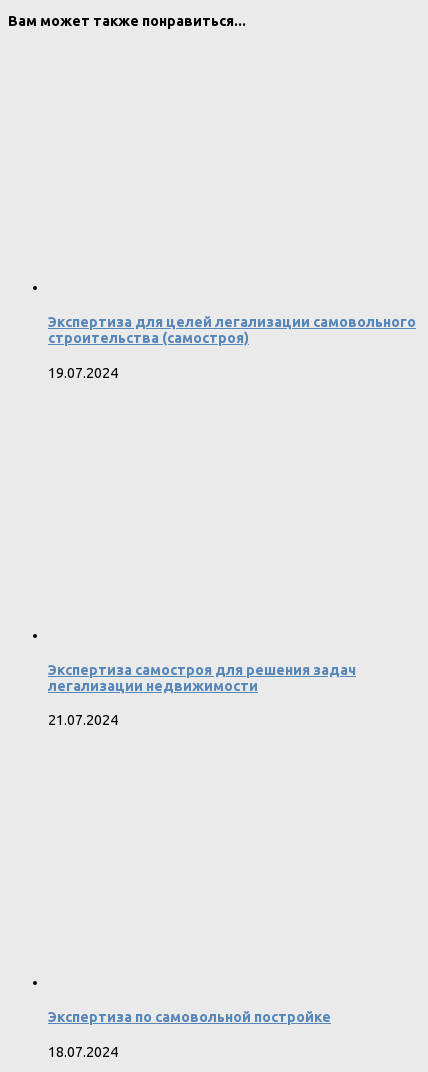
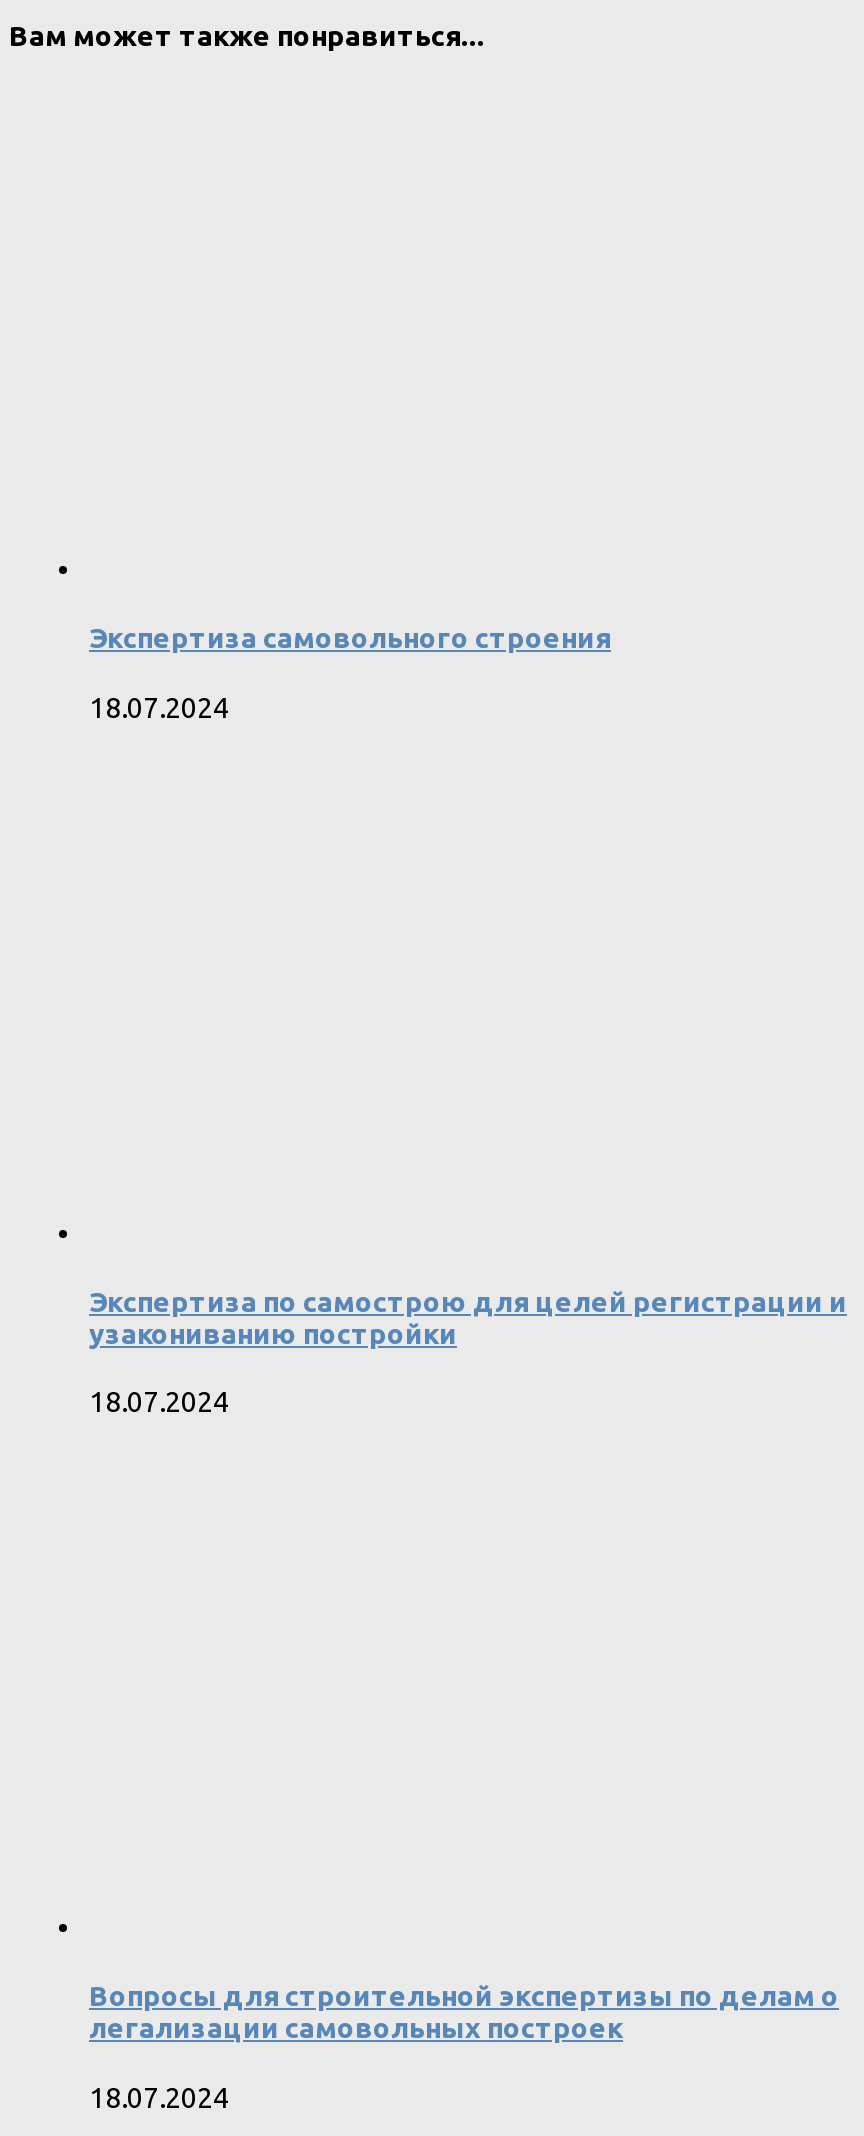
- Экспертиза для целей легализации самовольного
- строительства (самостроя)
+ Экспертиза самовольного строения

- 19.07.2024
+ 18.07.2024

- Экспертиза самостроя для решения задач
- легализации недвижимости
+ Экспертиза по самострою для целей регистрации и
+ узакониванию постройки

- 21.07.2024
+ 18.07.2024

- Экспертиза по самовольной постройке
+ Вопросы для строительной экспертизы по делам о
+ легализации самовольных построек
